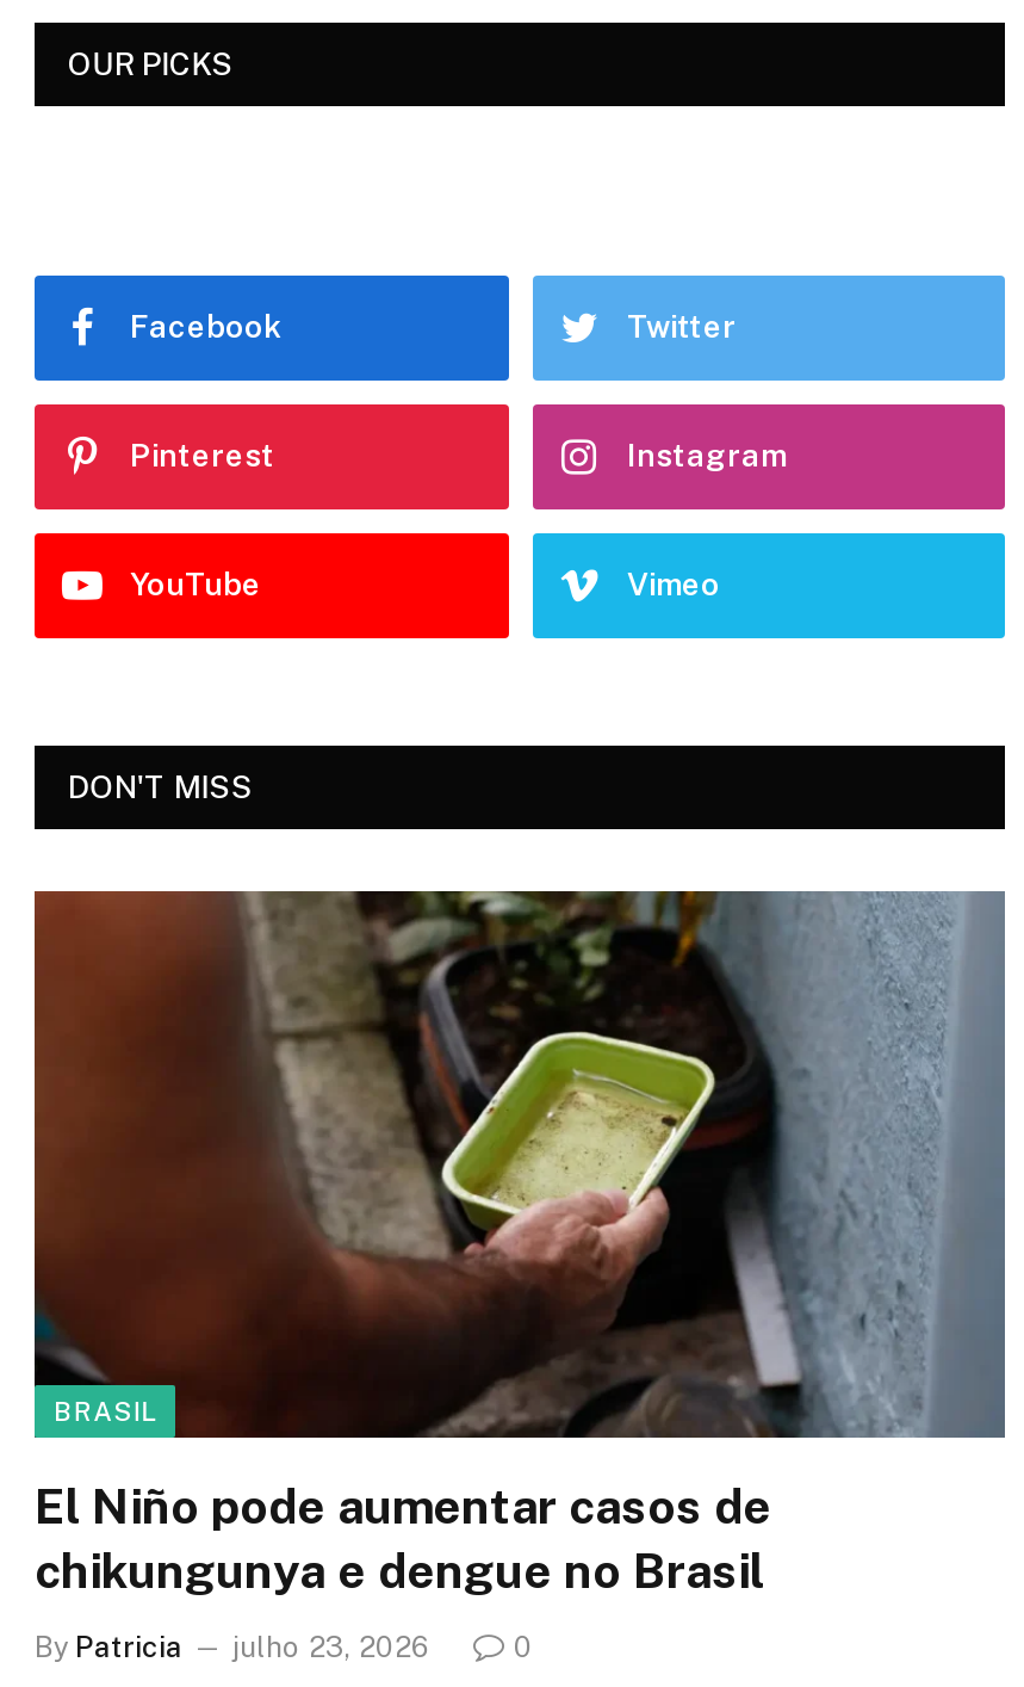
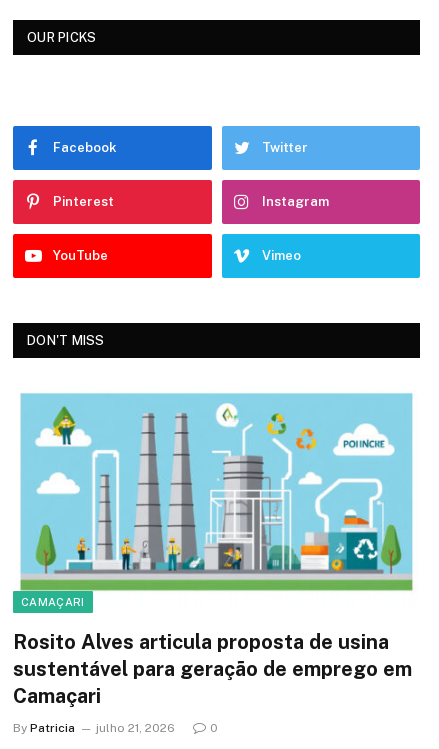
- [image]
- BRASIL
+ [image]
+ CAMAÇARI

- El Niño pode aumentar casos de
- chikungunya e dengue no Brasil
+ Rosito Alves articula proposta de usina
+ sustentável para geração de emprego em
+ Camaçari

- By Patricia julho 23, 2026
+ By Patricia julho 21, 2026
